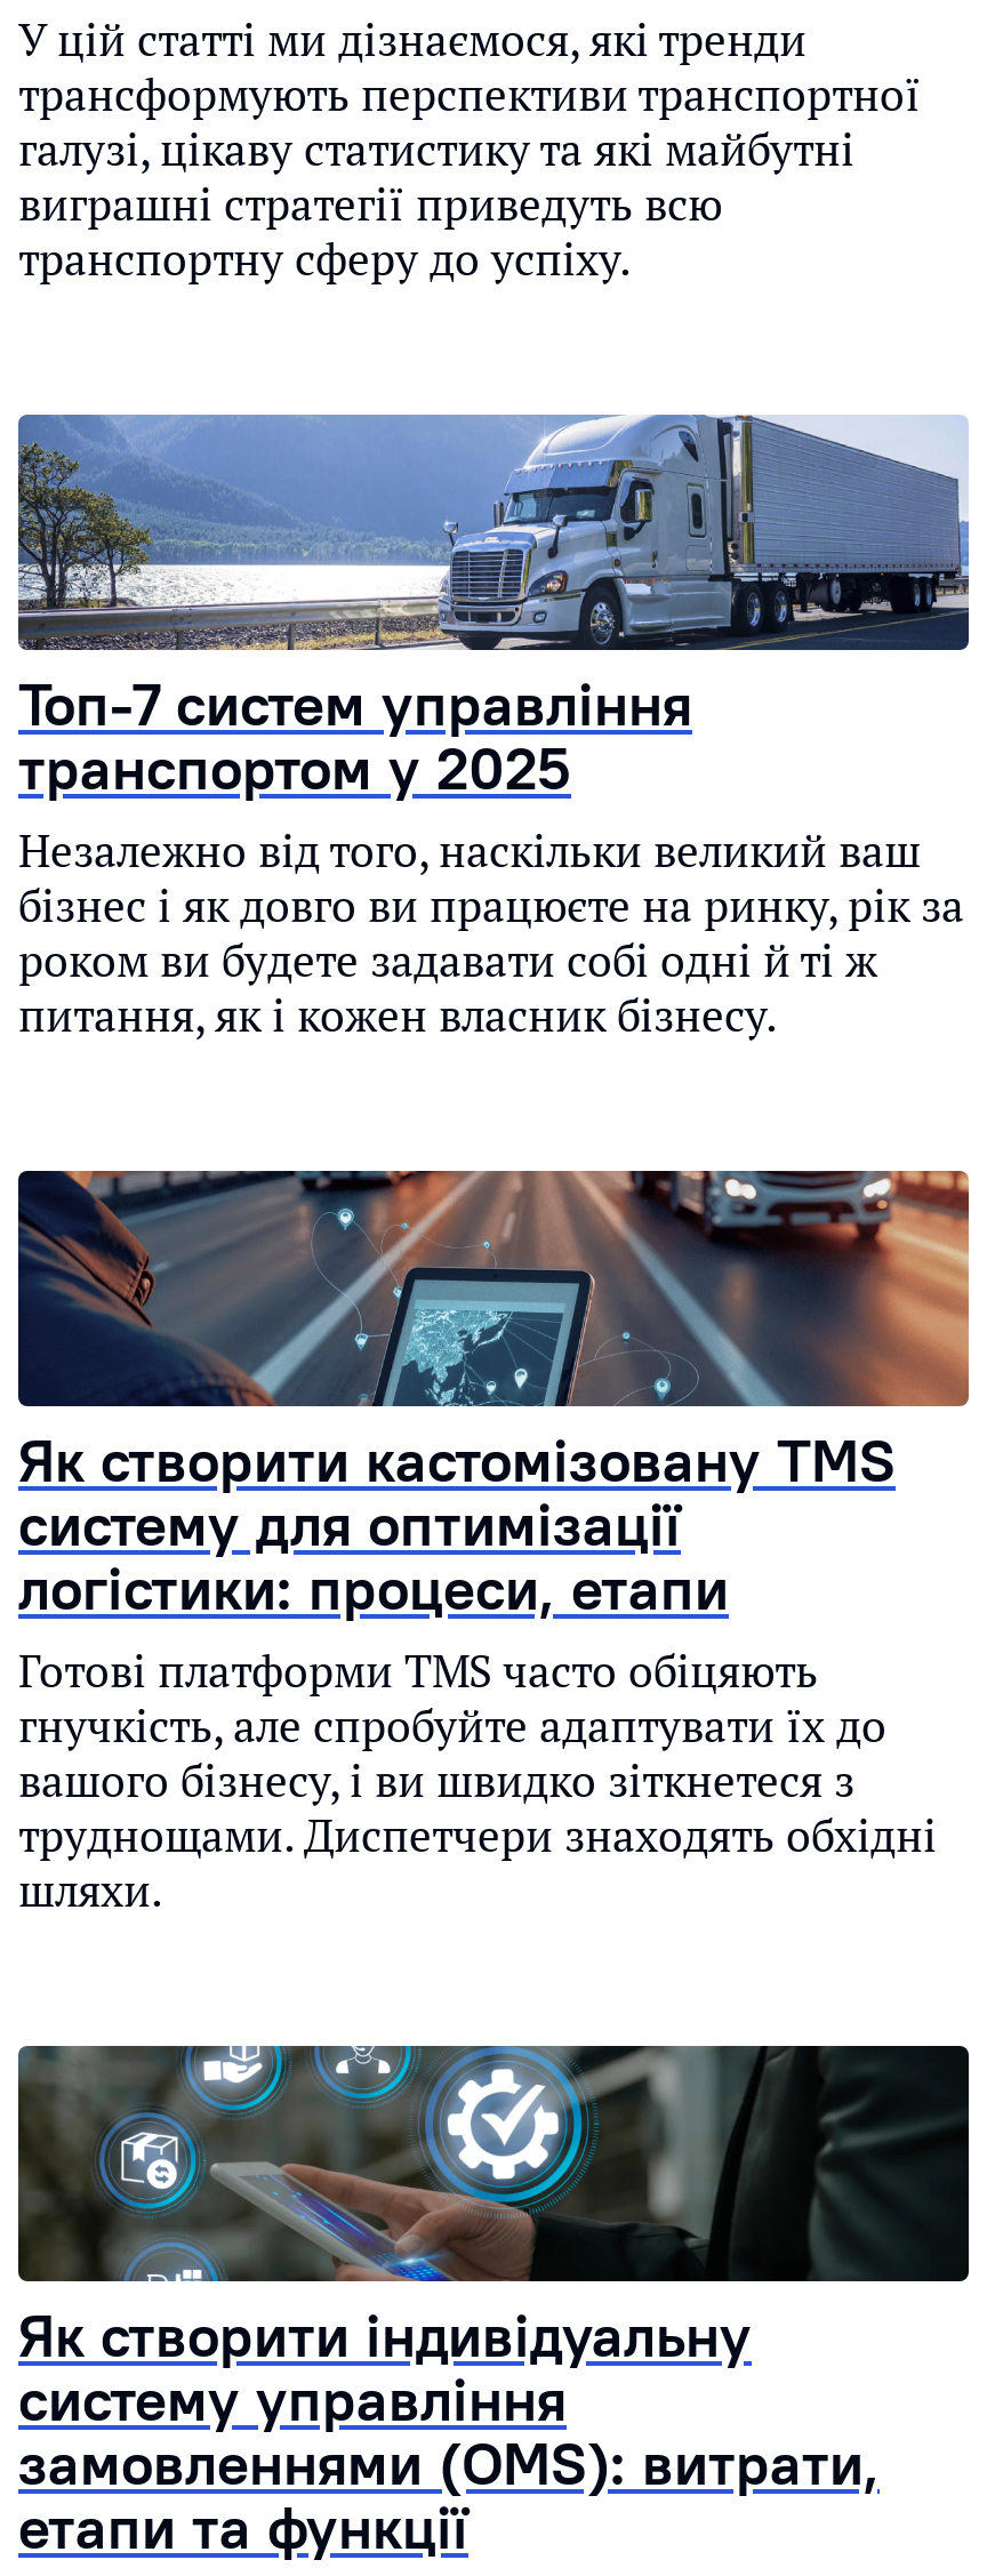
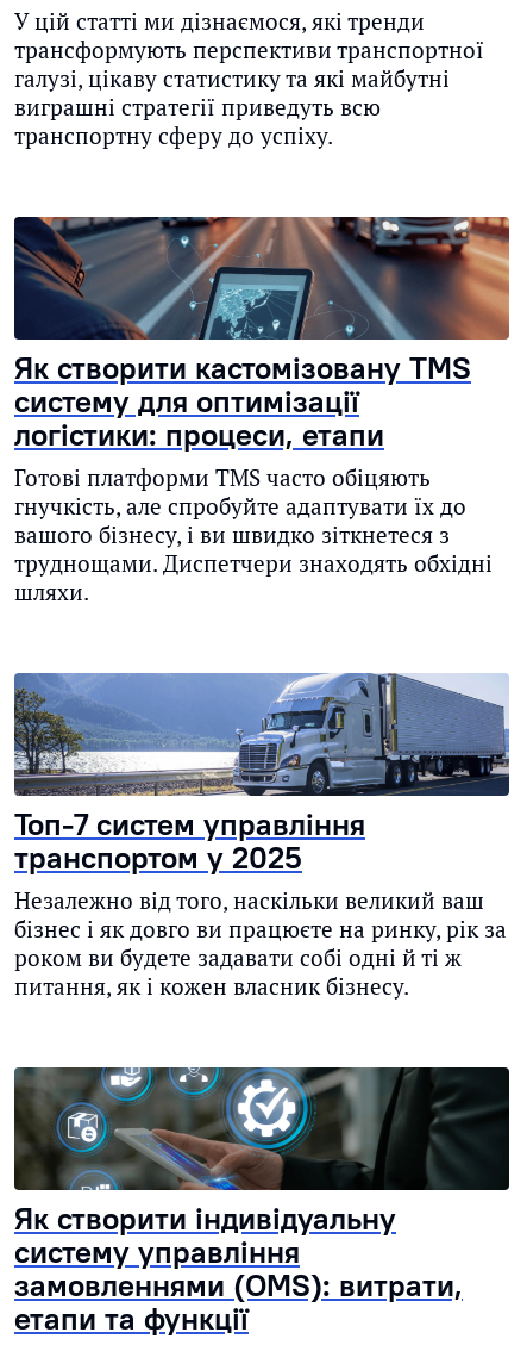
moved down: [image] | Топ-7 систем управління | транспортом у 2025 | Незалежно від того, наскільки великий ваш | бізнес і як довго ви працюєте на ринку, рік за | роком ви будете задавати собі одні й ті ж | питання, як і кожен власник бізнесу.

moved up: [image] | Як створити кастомізовану TMS | систему для оптимізації | ... | труднощами. Диспетчери знаходять обхідні | шляхи.
